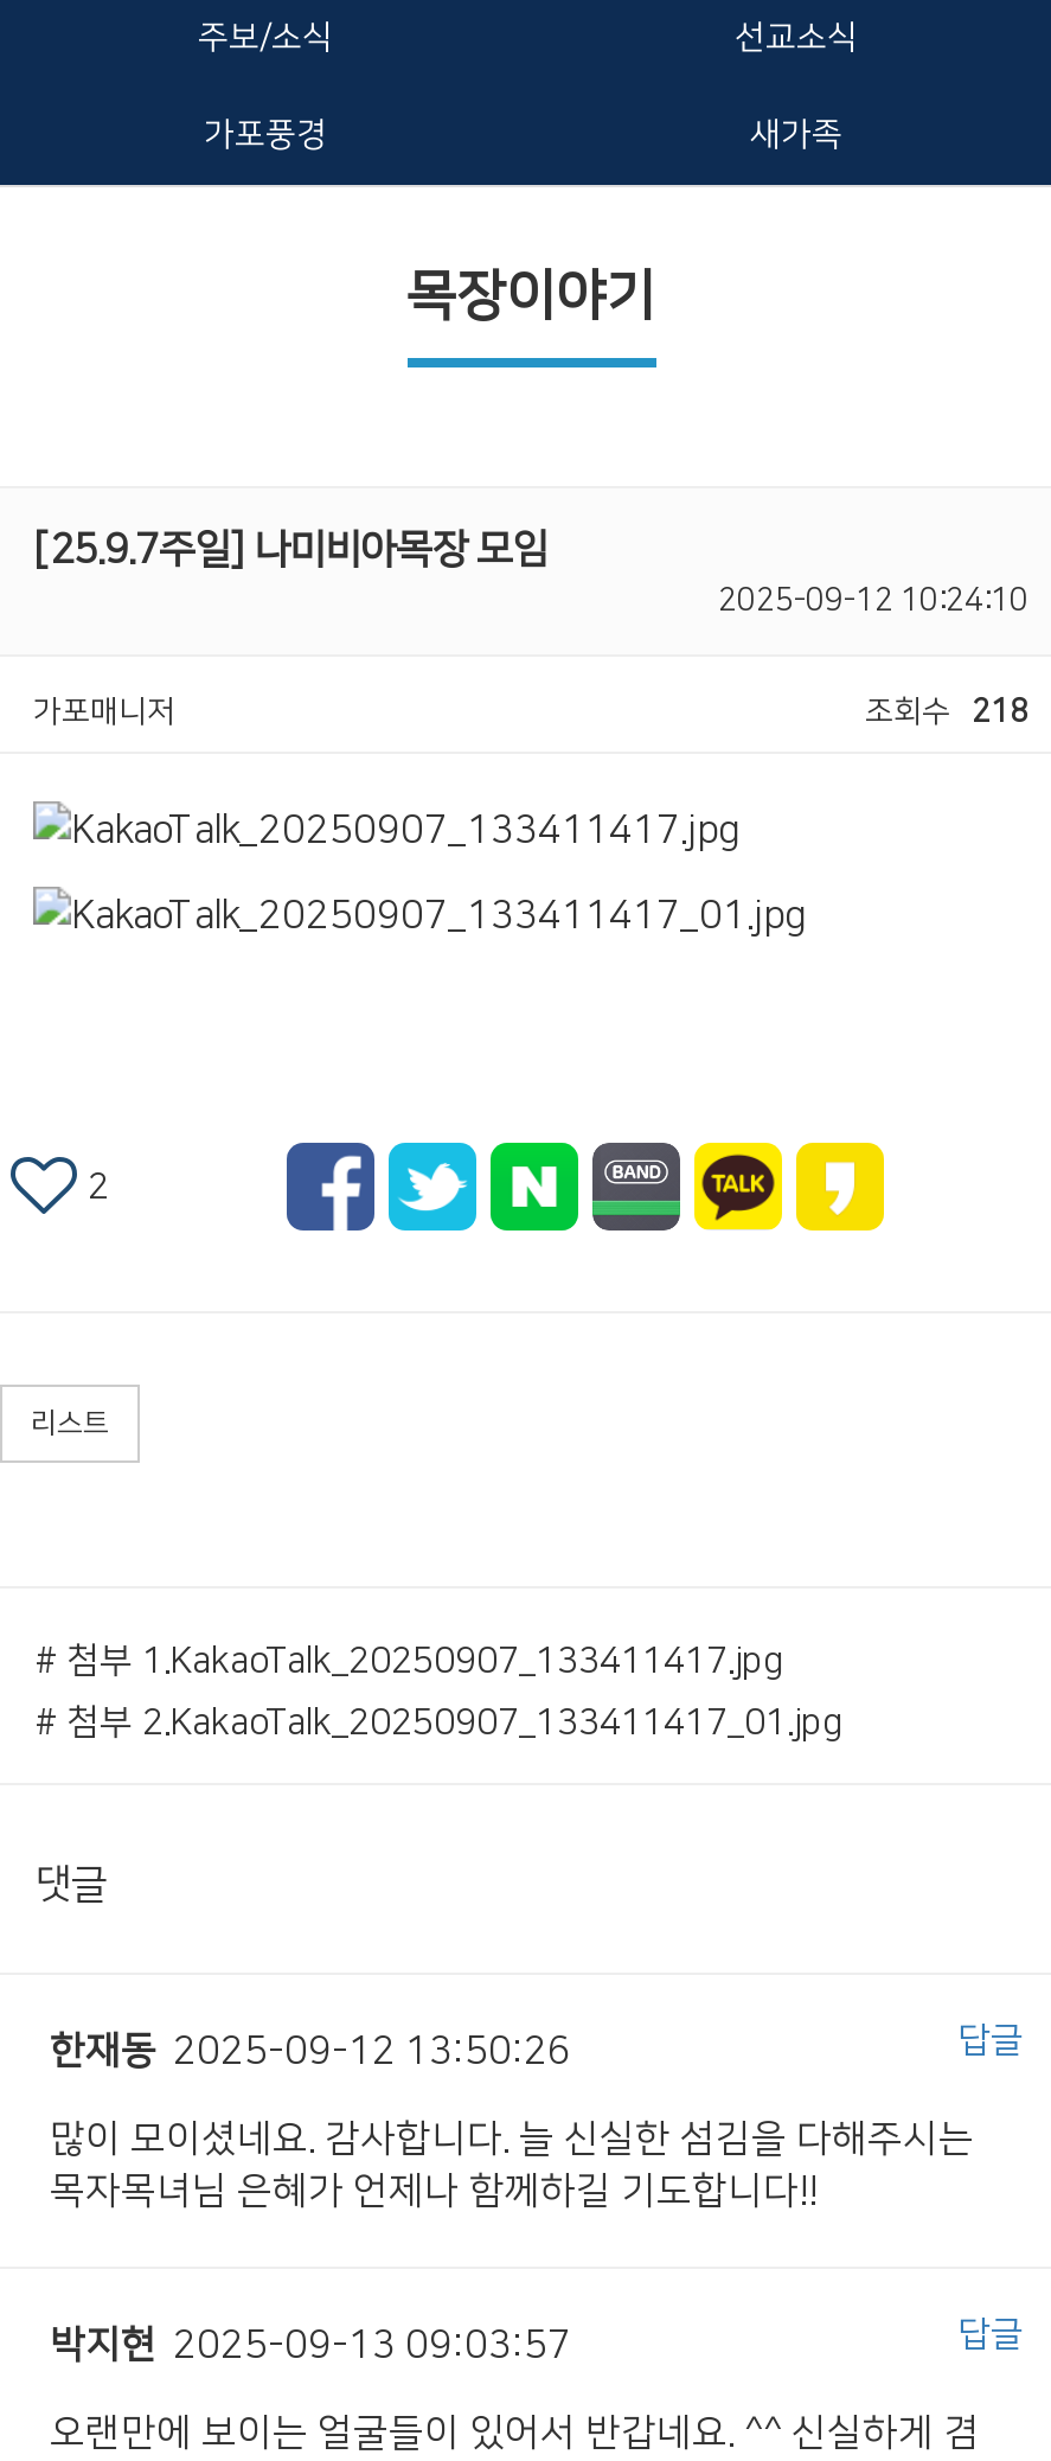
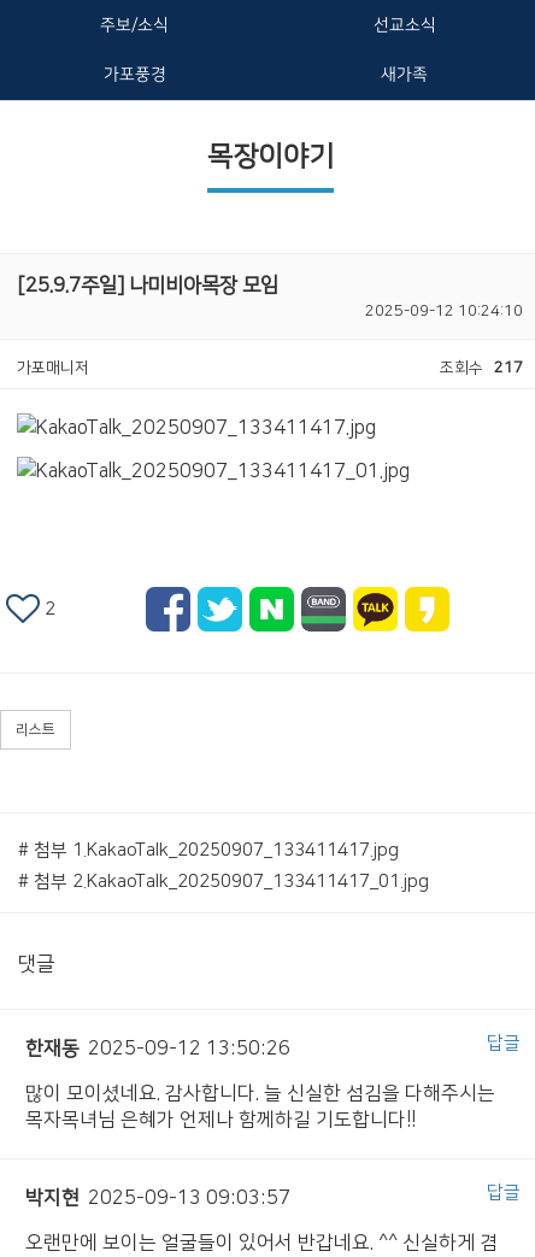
- 조회수 218
+ 조회수 217
